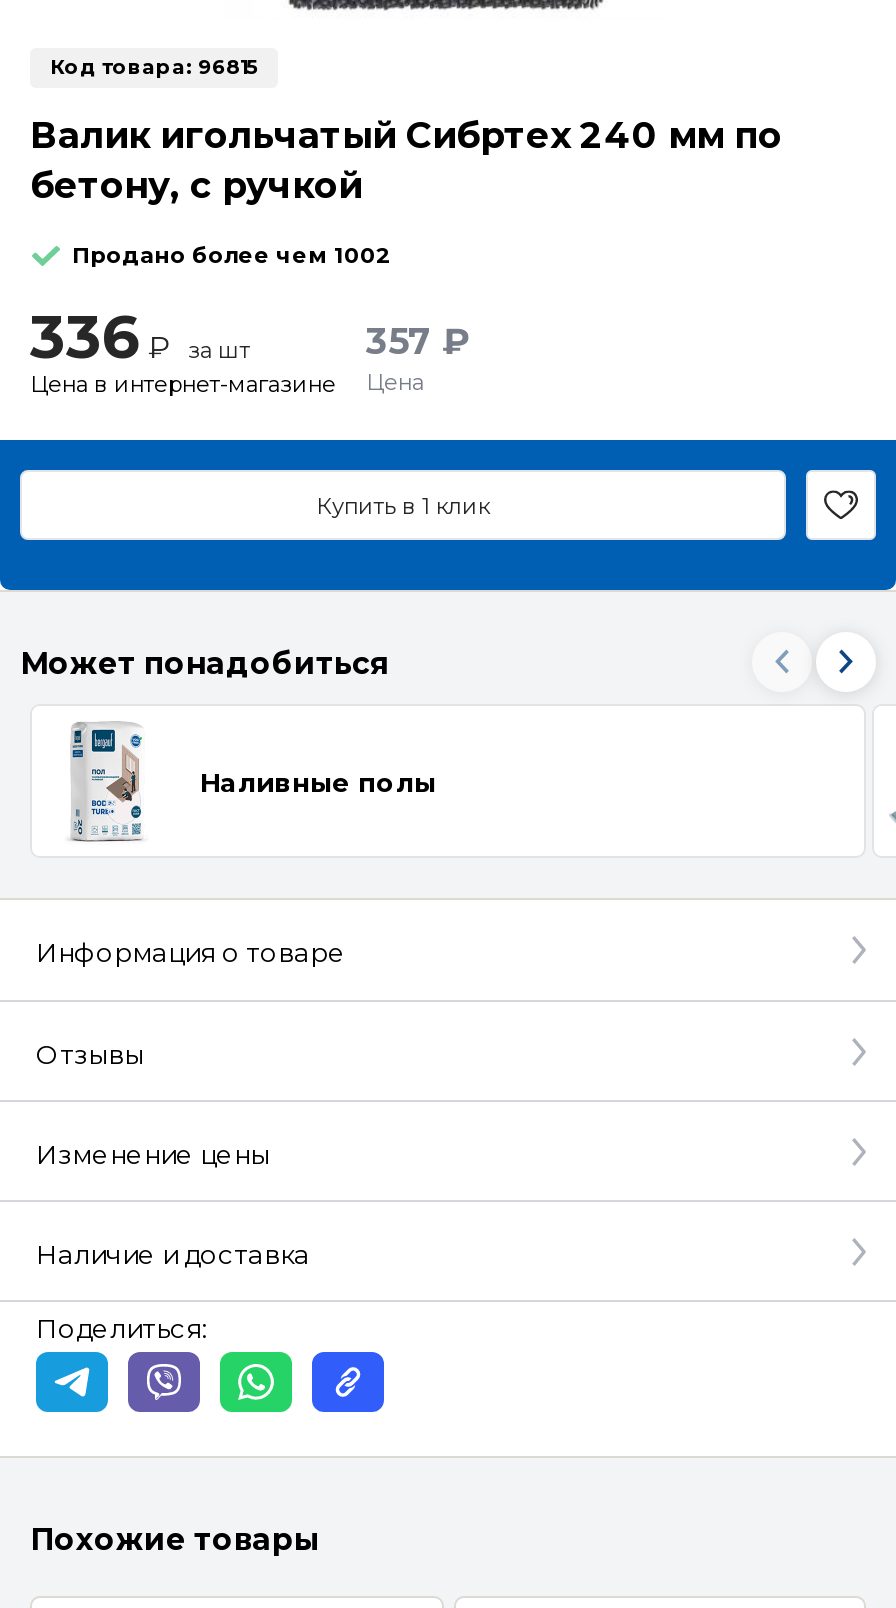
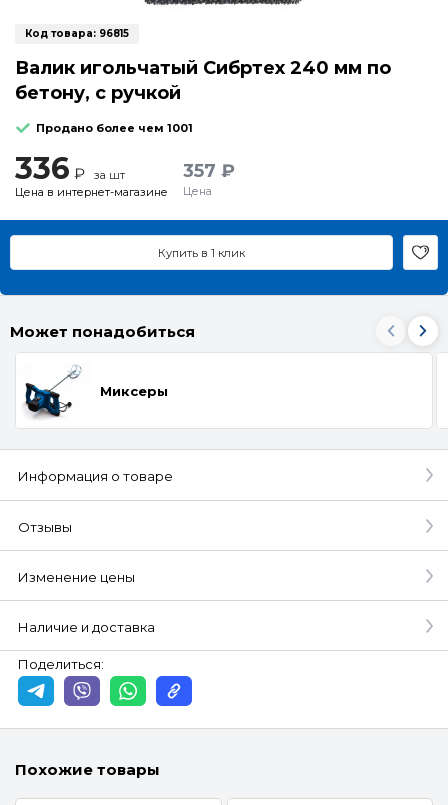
- Продано более чем 1002
+ Продано более чем 1001

- [image]
- Наливные полы
+ [image]
+ Миксеры
